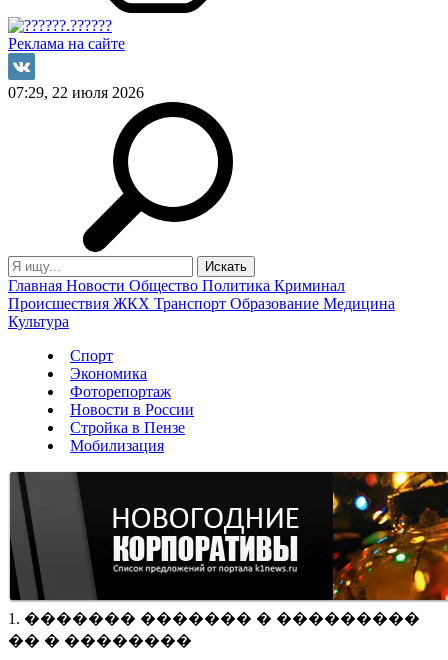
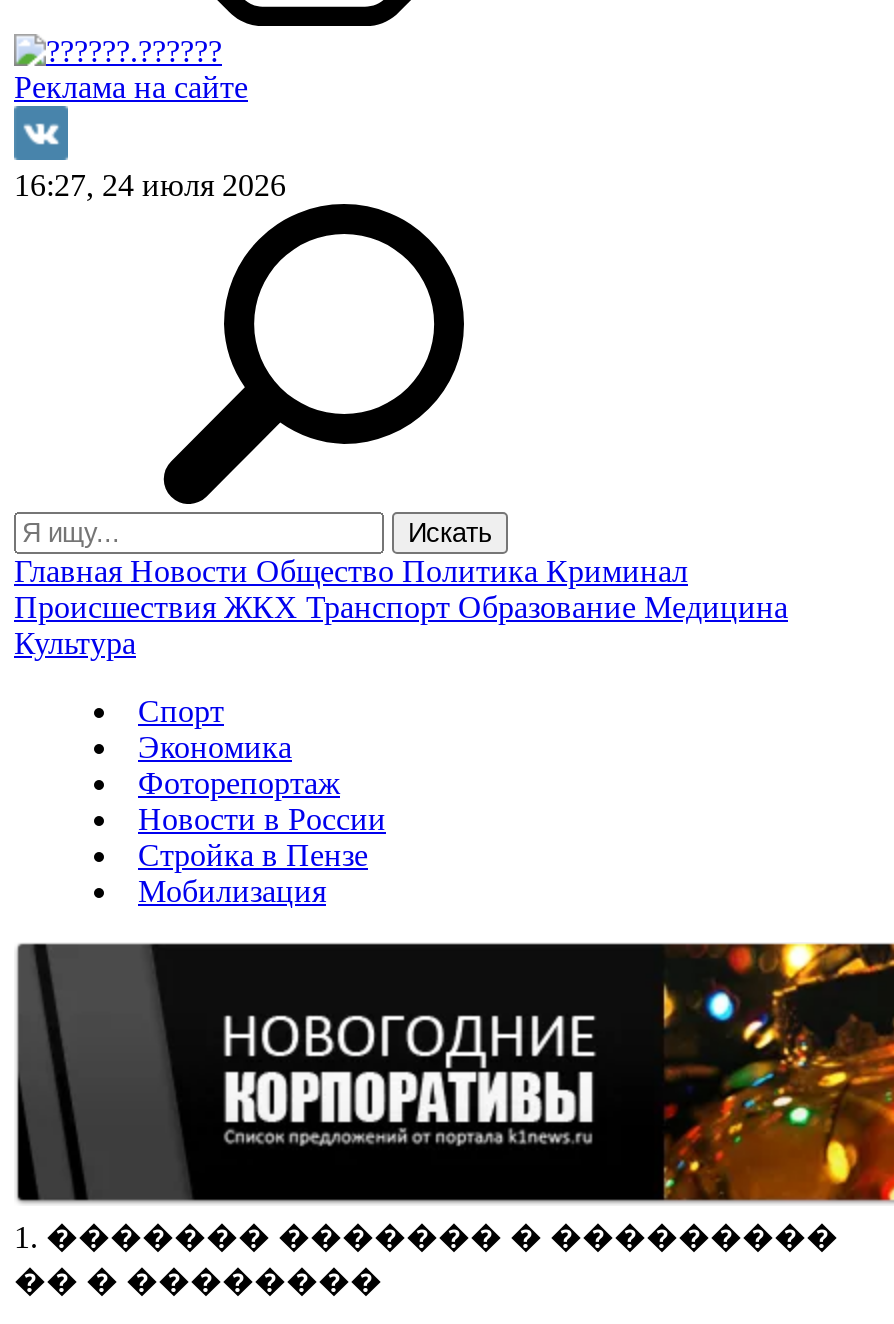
- 07:29, 22 июля 2026
+ 16:27, 24 июля 2026
